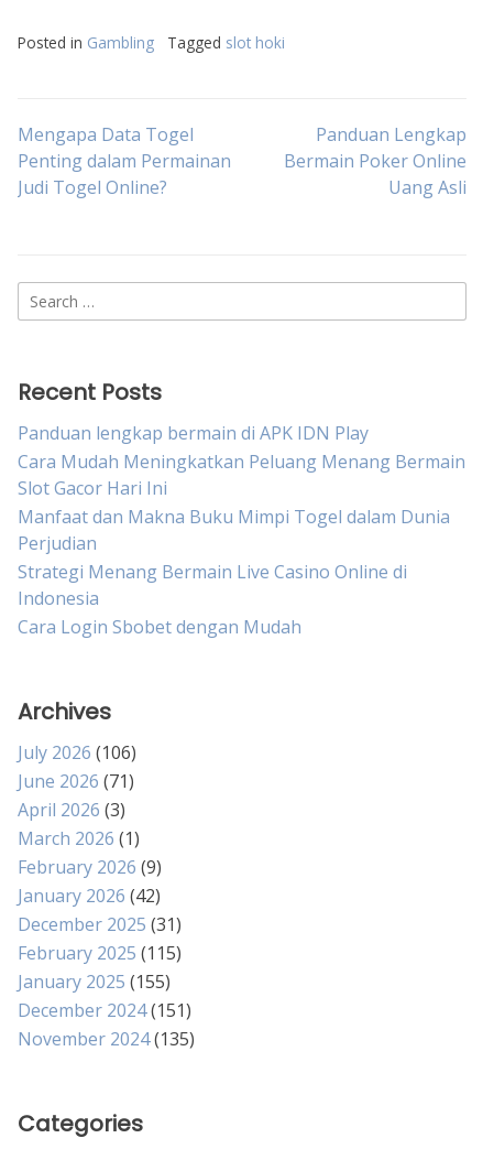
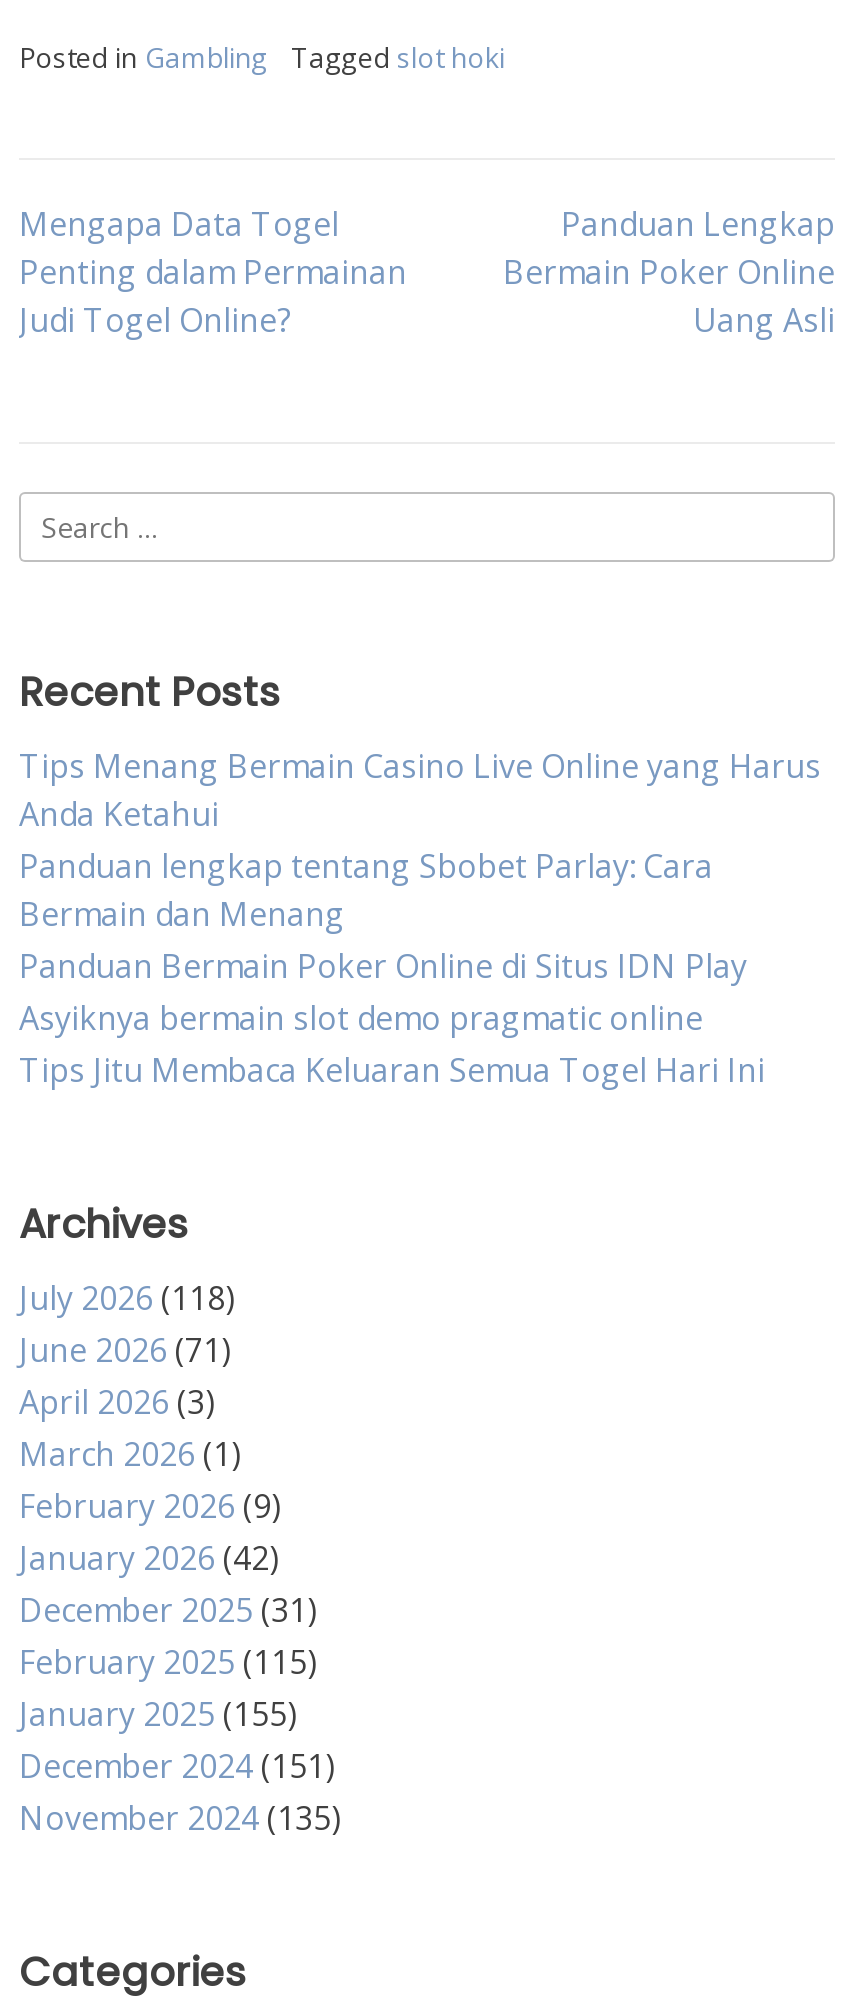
- Panduan lengkap bermain di APK IDN Play
- Cara Mudah Meningkatkan Peluang Menang Bermain
- Slot Gacor Hari Ini
- Manfaat dan Makna Buku Mimpi Togel dalam Dunia
- Perjudian
- Strategi Menang Bermain Live Casino Online di
- Indonesia
- Cara Login Sbobet dengan Mudah
+ Tips Menang Bermain Casino Live Online yang Harus
+ Anda Ketahui
+ Panduan lengkap tentang Sbobet Parlay: Cara
+ Bermain dan Menang
+ Panduan Bermain Poker Online di Situs IDN Play
+ Asyiknya bermain slot demo pragmatic online
+ Tips Jitu Membaca Keluaran Semua Togel Hari Ini

- July 2026 (106)
+ July 2026 (118)
